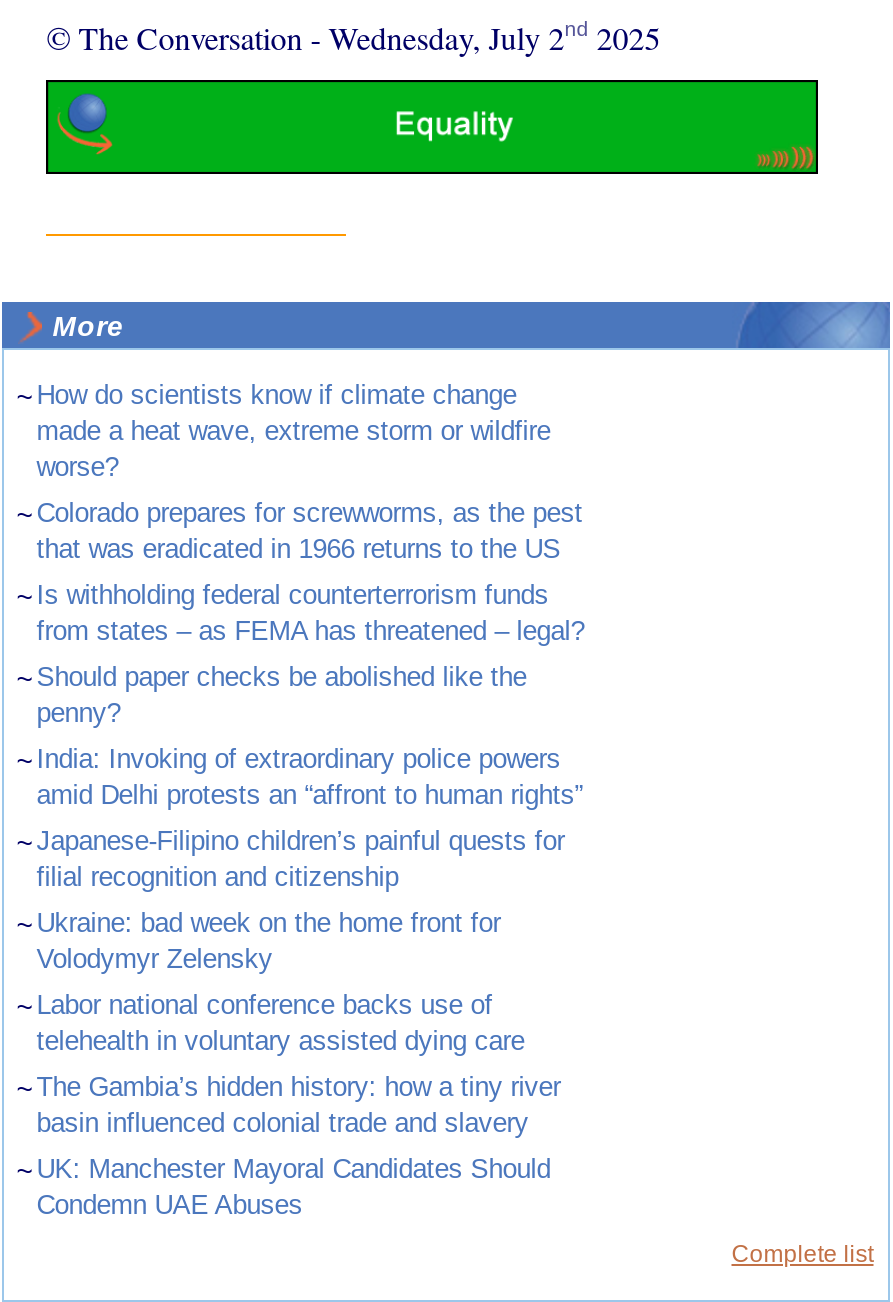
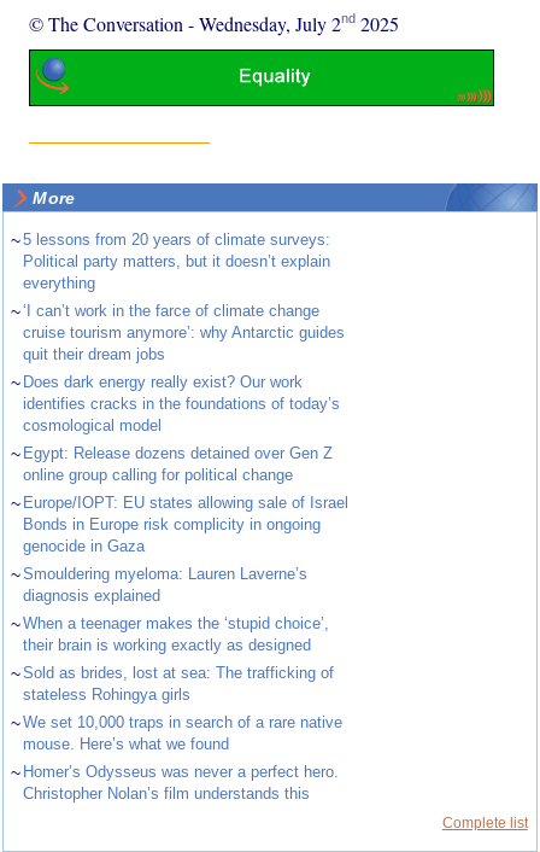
- ~ How do scientists know if climate change
- made a heat wave, extreme storm or wildfire
- worse?
+ ~ 5 lessons from 20 years of climate surveys:
+ Political party matters, but it doesn’t explain
+ everything

- ~ Colorado prepares for screwworms, as the pest
- that was eradicated in 1966 returns to the US
+ ~ ‘I can’t work in the farce of climate change
+ cruise tourism anymore’: why Antarctic guides
+ quit their dream jobs

- ~ Is withholding federal counterterrorism funds
- from states – as FEMA has threatened – legal?
+ ~ Does dark energy really exist? Our work
+ identifies cracks in the foundations of today’s
+ cosmological model

- ~ Should paper checks be abolished like the
- penny?
+ ~ Egypt: Release dozens detained over Gen Z
+ online group calling for political change

- ~ India: Invoking of extraordinary police powers
- amid Delhi protests an “affront to human rights”
+ ~ Europe/IOPT: EU states allowing sale of Israel
+ Bonds in Europe risk complicity in ongoing
+ genocide in Gaza

- ~ Japanese-Filipino children’s painful quests for
- filial recognition and citizenship
+ ~ Smouldering myeloma: Lauren Laverne’s
+ diagnosis explained

- ~ Ukraine: bad week on the home front for
- Volodymyr Zelensky
+ ~ When a teenager makes the ‘stupid choice’,
+ their brain is working exactly as designed

- ~ Labor national conference backs use of
- telehealth in voluntary assisted dying care
+ ~ Sold as brides, lost at sea: The trafficking of
+ stateless Rohingya girls

- ~ The Gambia’s hidden history: how a tiny river
- basin influenced colonial trade and slavery
+ ~ We set 10,000 traps in search of a rare native
+ mouse. Here’s what we found

- ~ UK: Manchester Mayoral Candidates Should
- Condemn UAE Abuses
+ ~ Homer’s Odysseus was never a perfect hero.
+ Christopher Nolan’s film understands this
